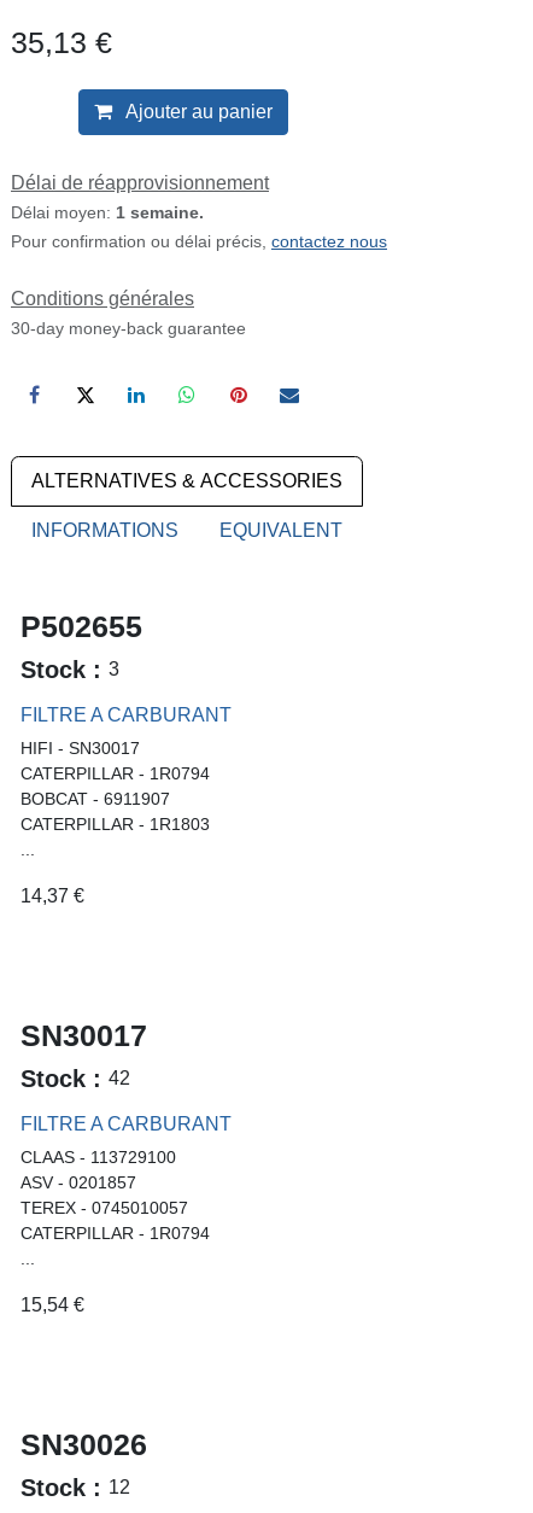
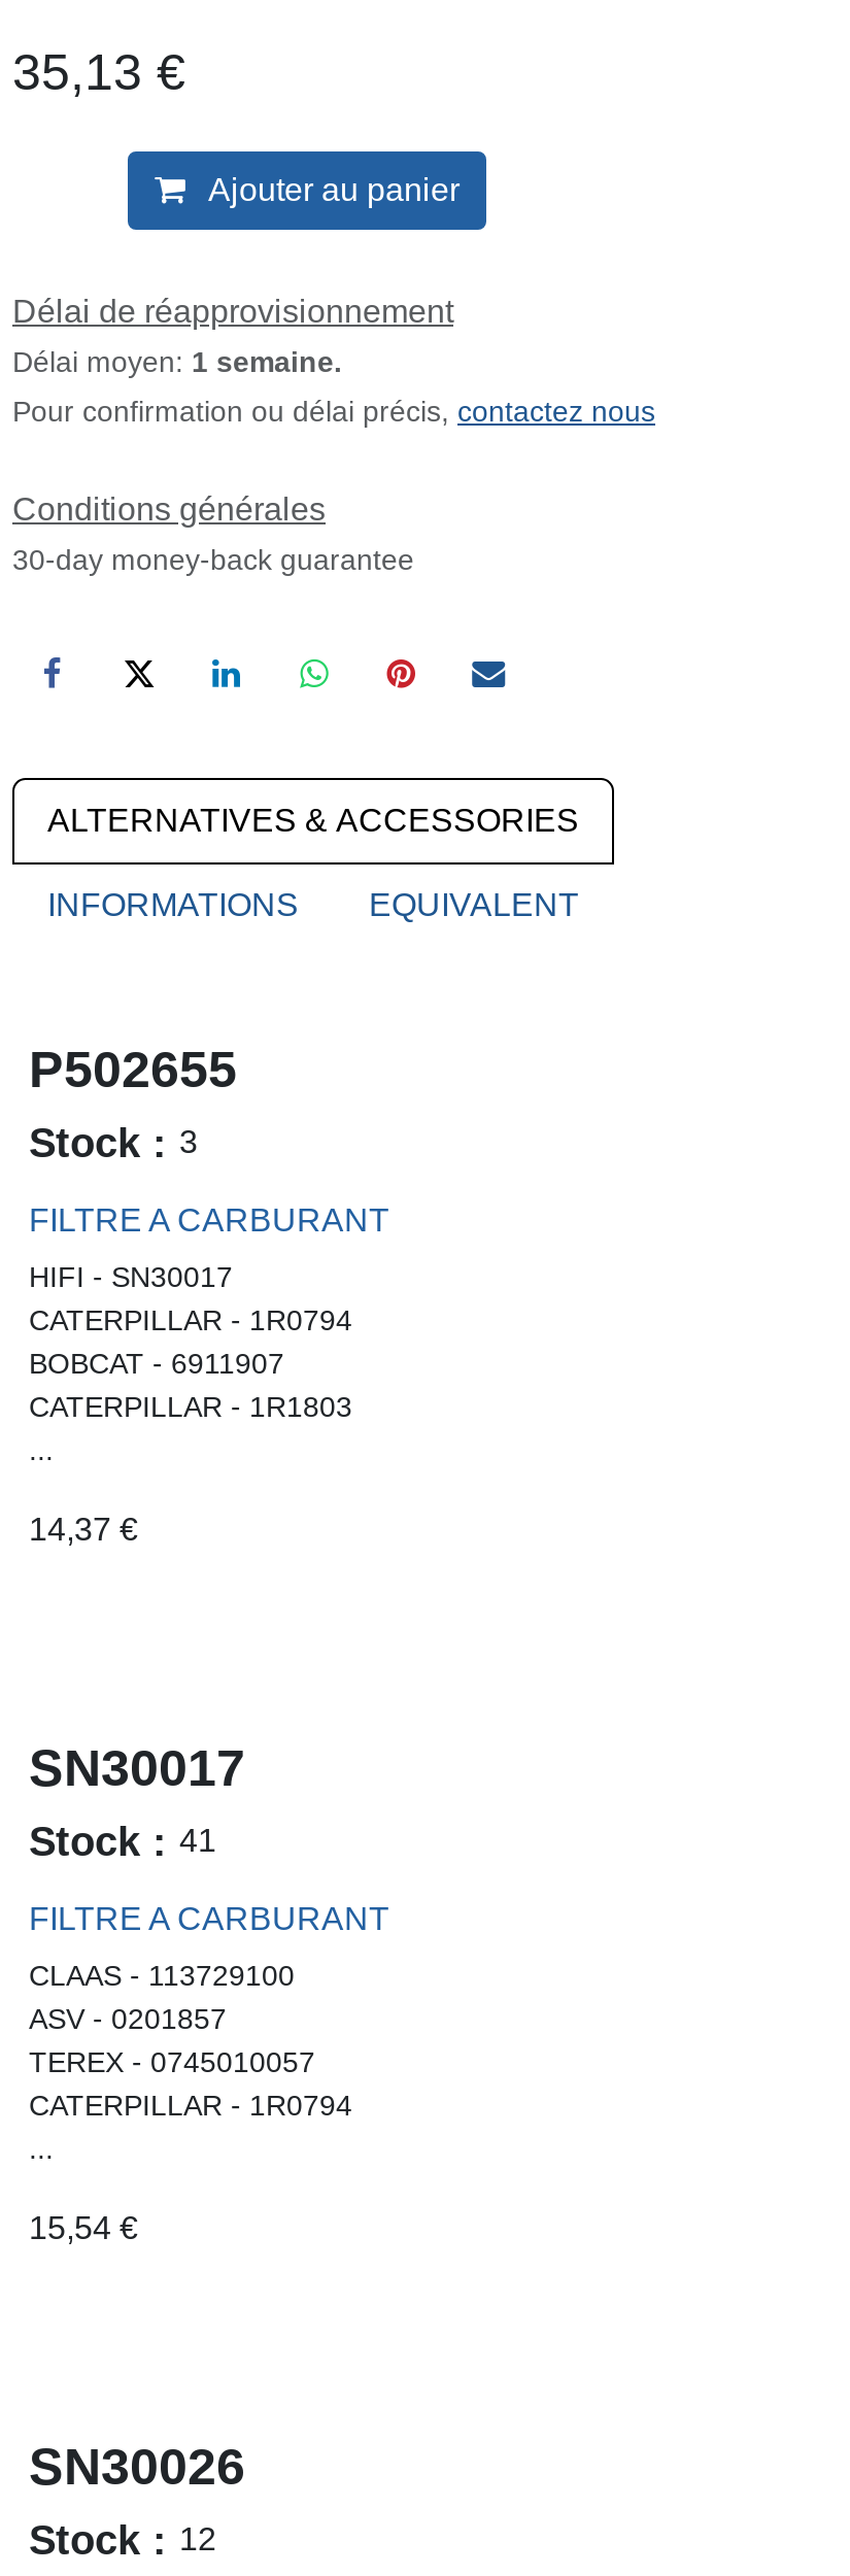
- Stock : 42
+ Stock : 41
